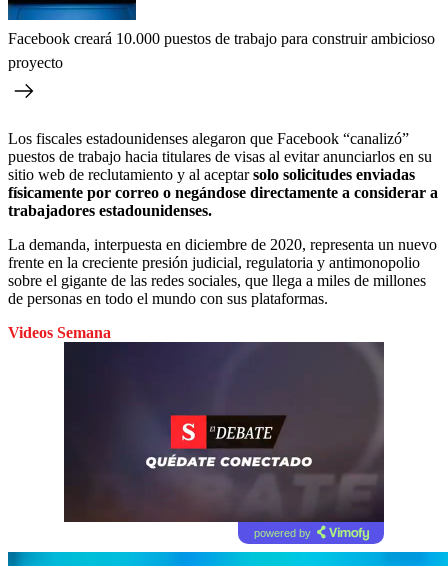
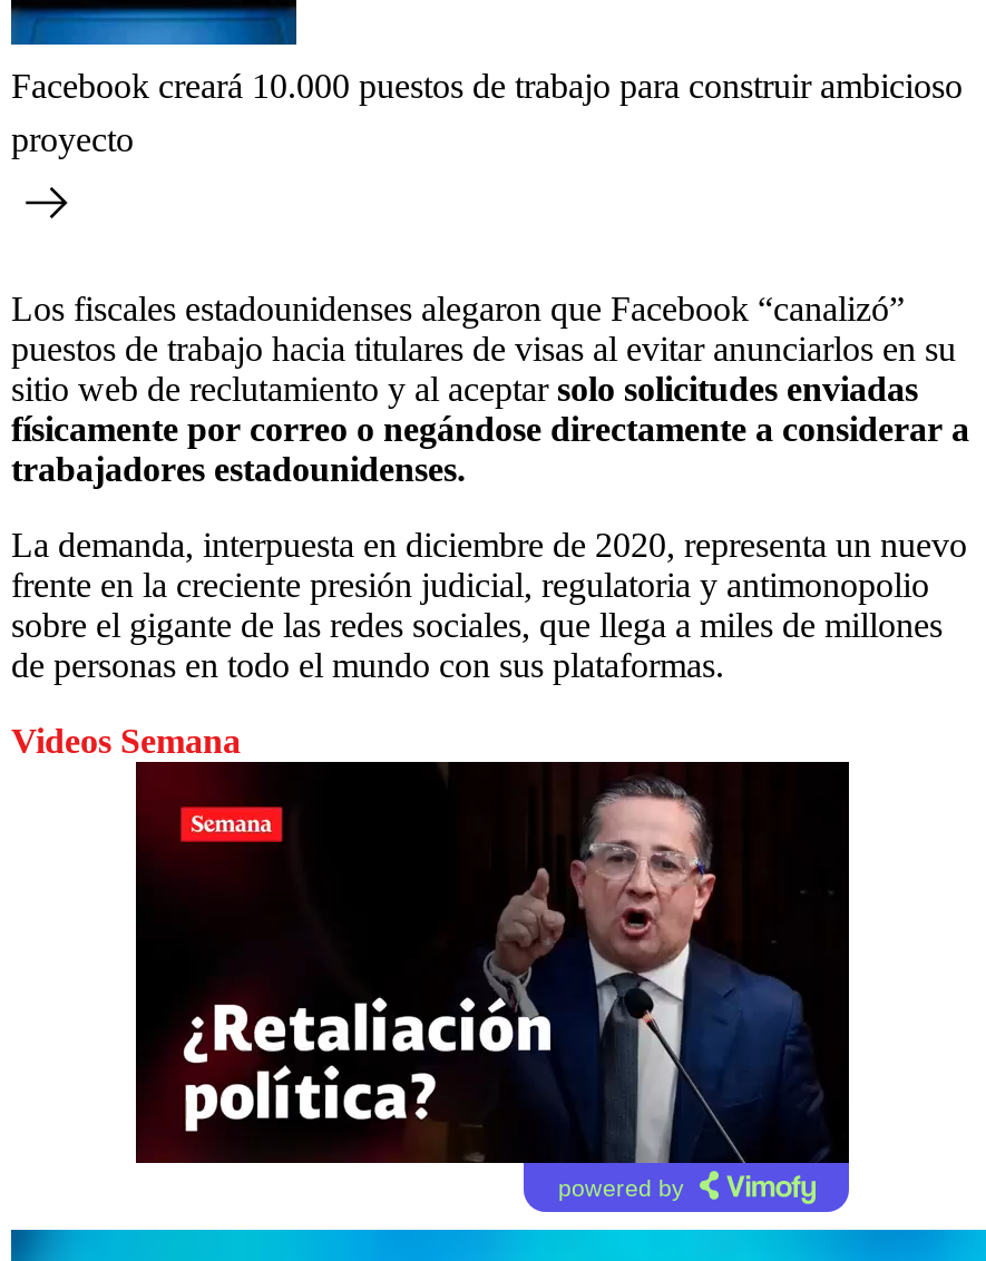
- [image]
+ [image]
